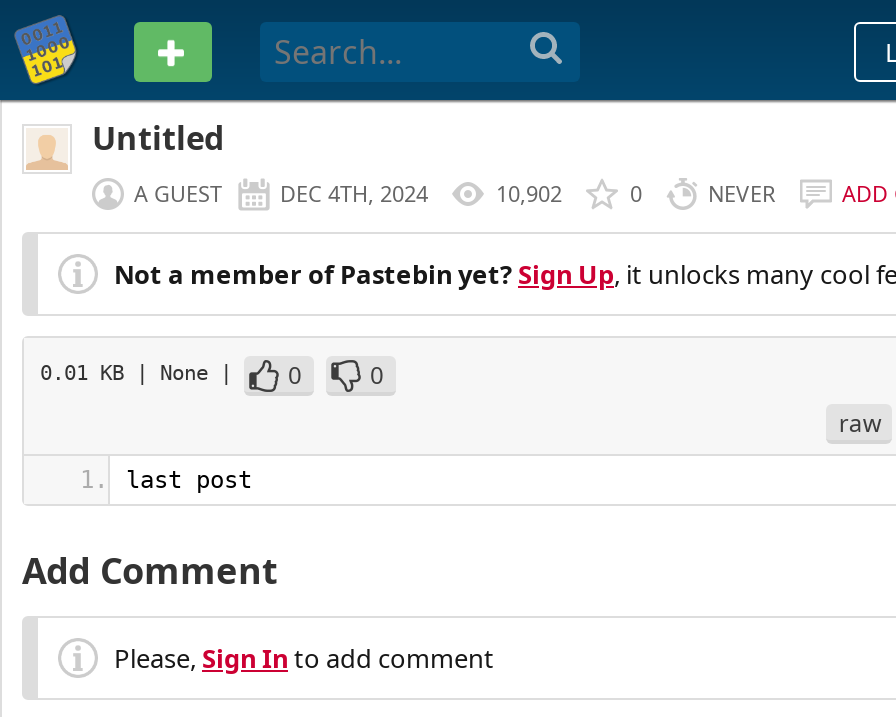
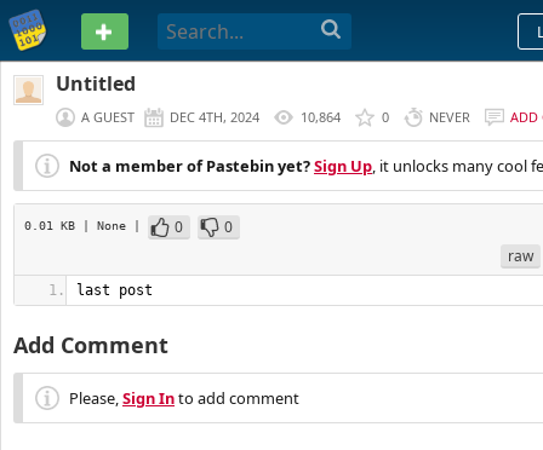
- 10,902
+ 10,864
